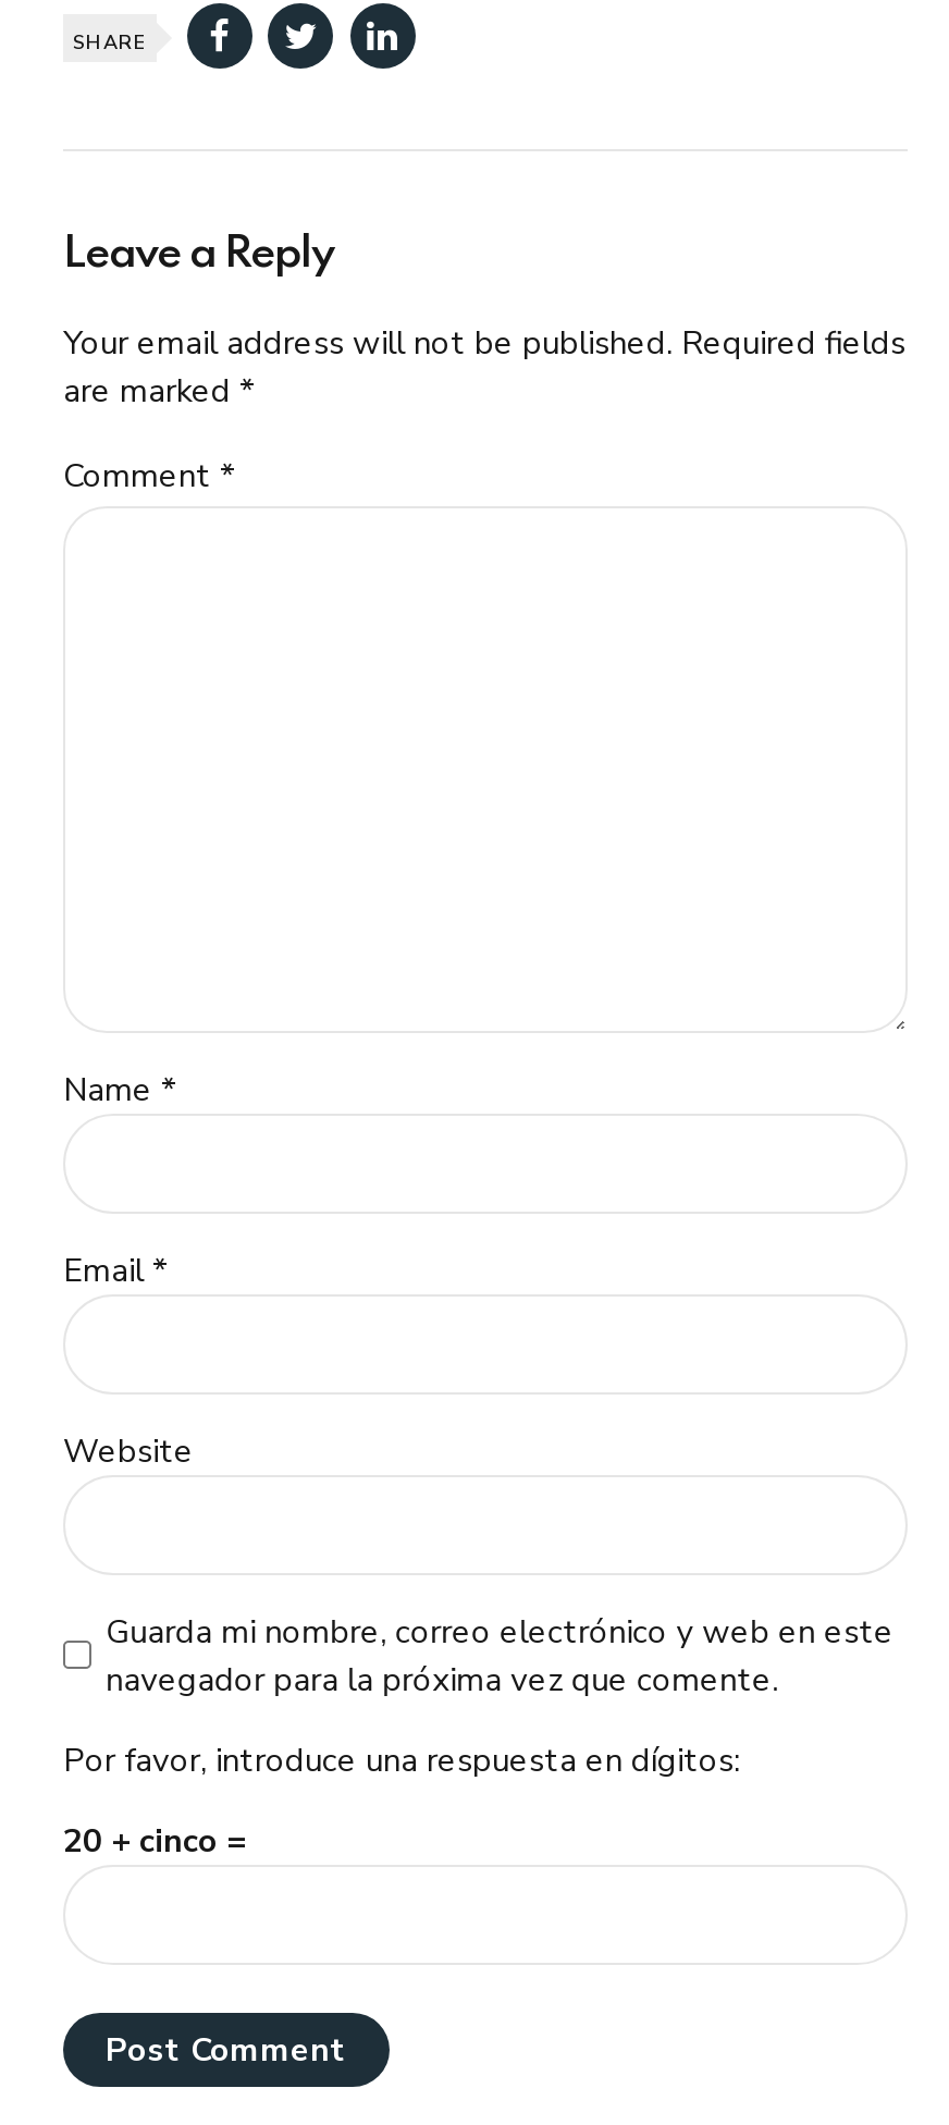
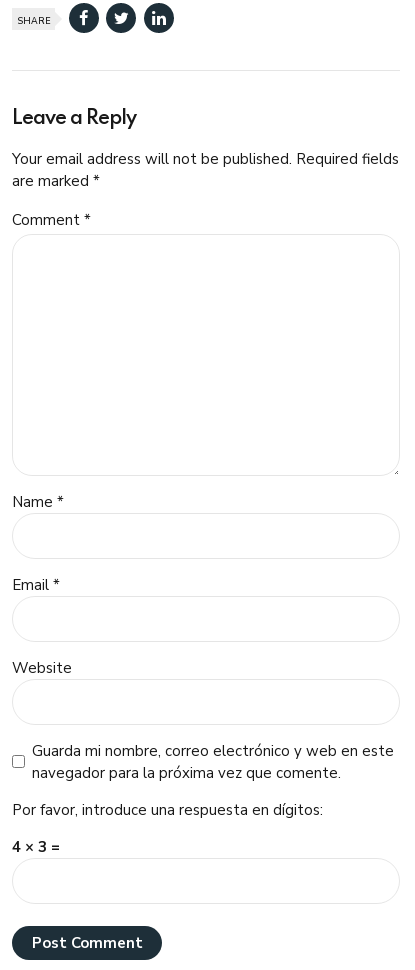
- 20 + cinco =
+ 4 × 3 =
